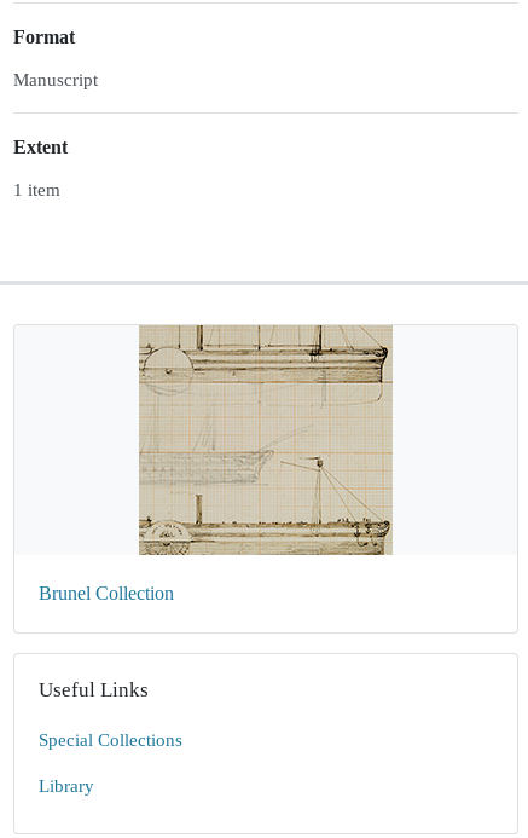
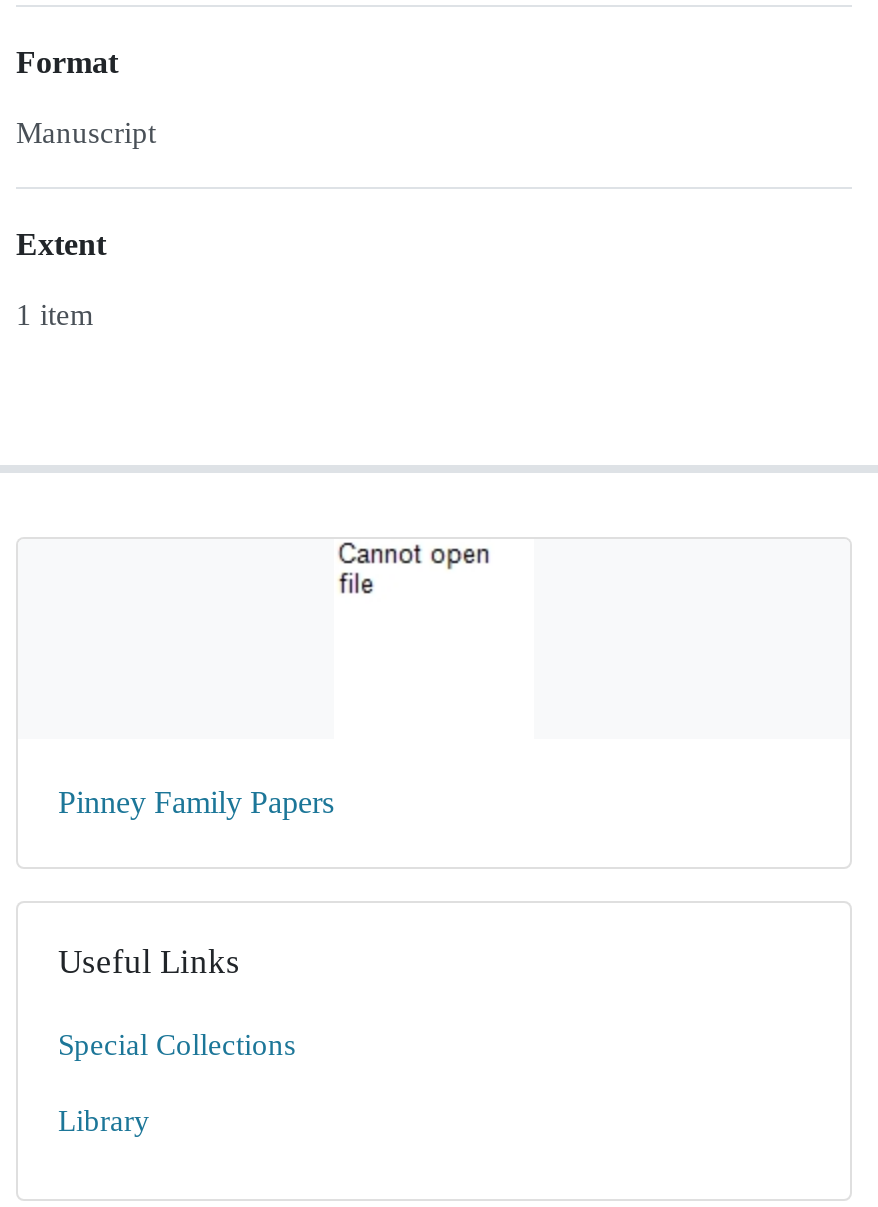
- [image]

- Brunel Collection
+ Pinney Family Papers
